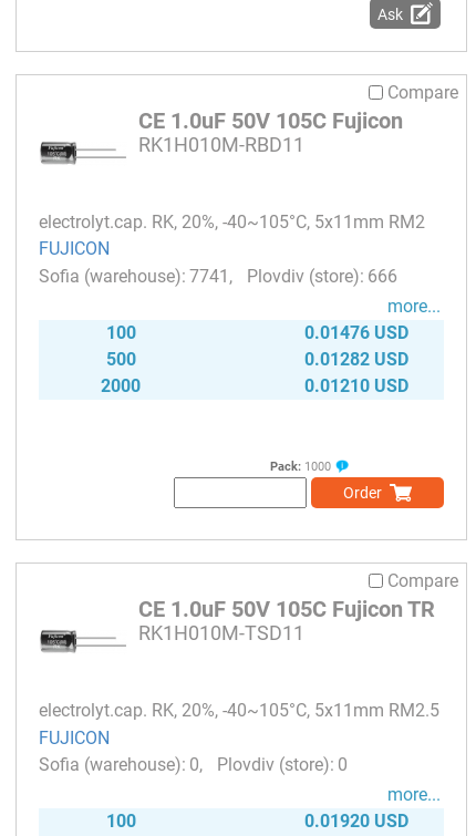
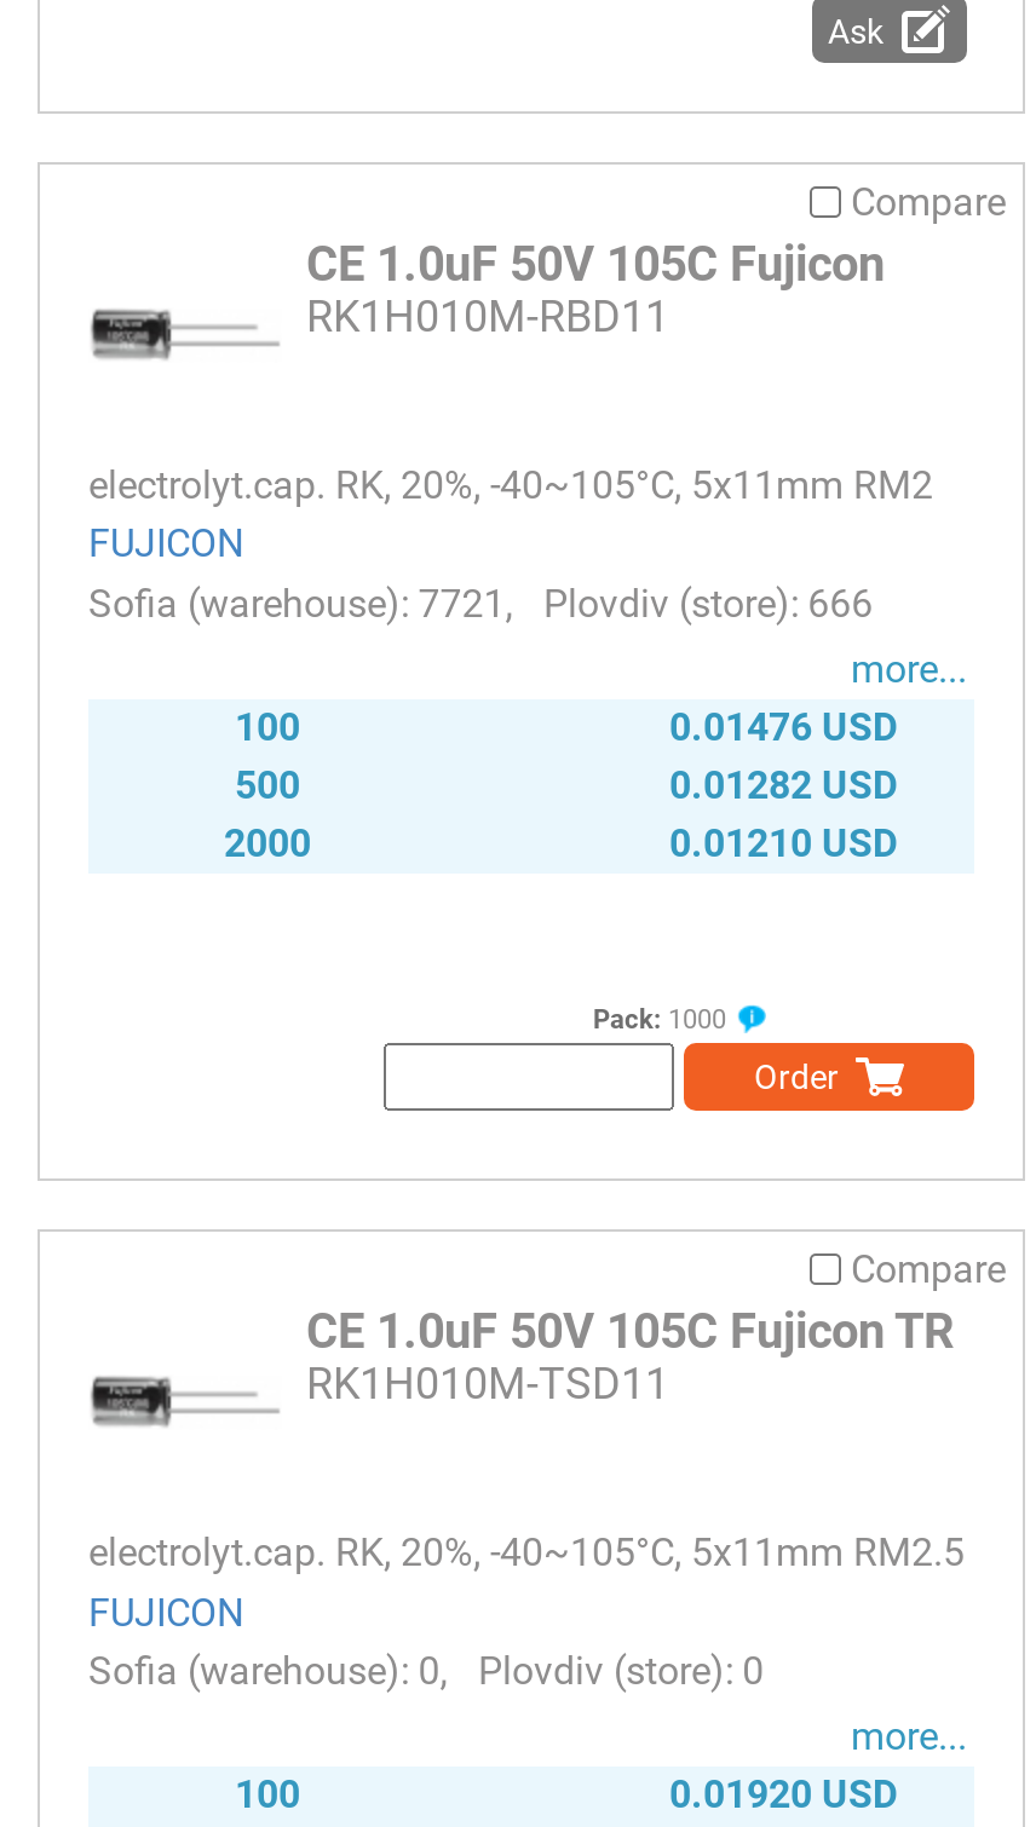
- 7741
+ 7721
